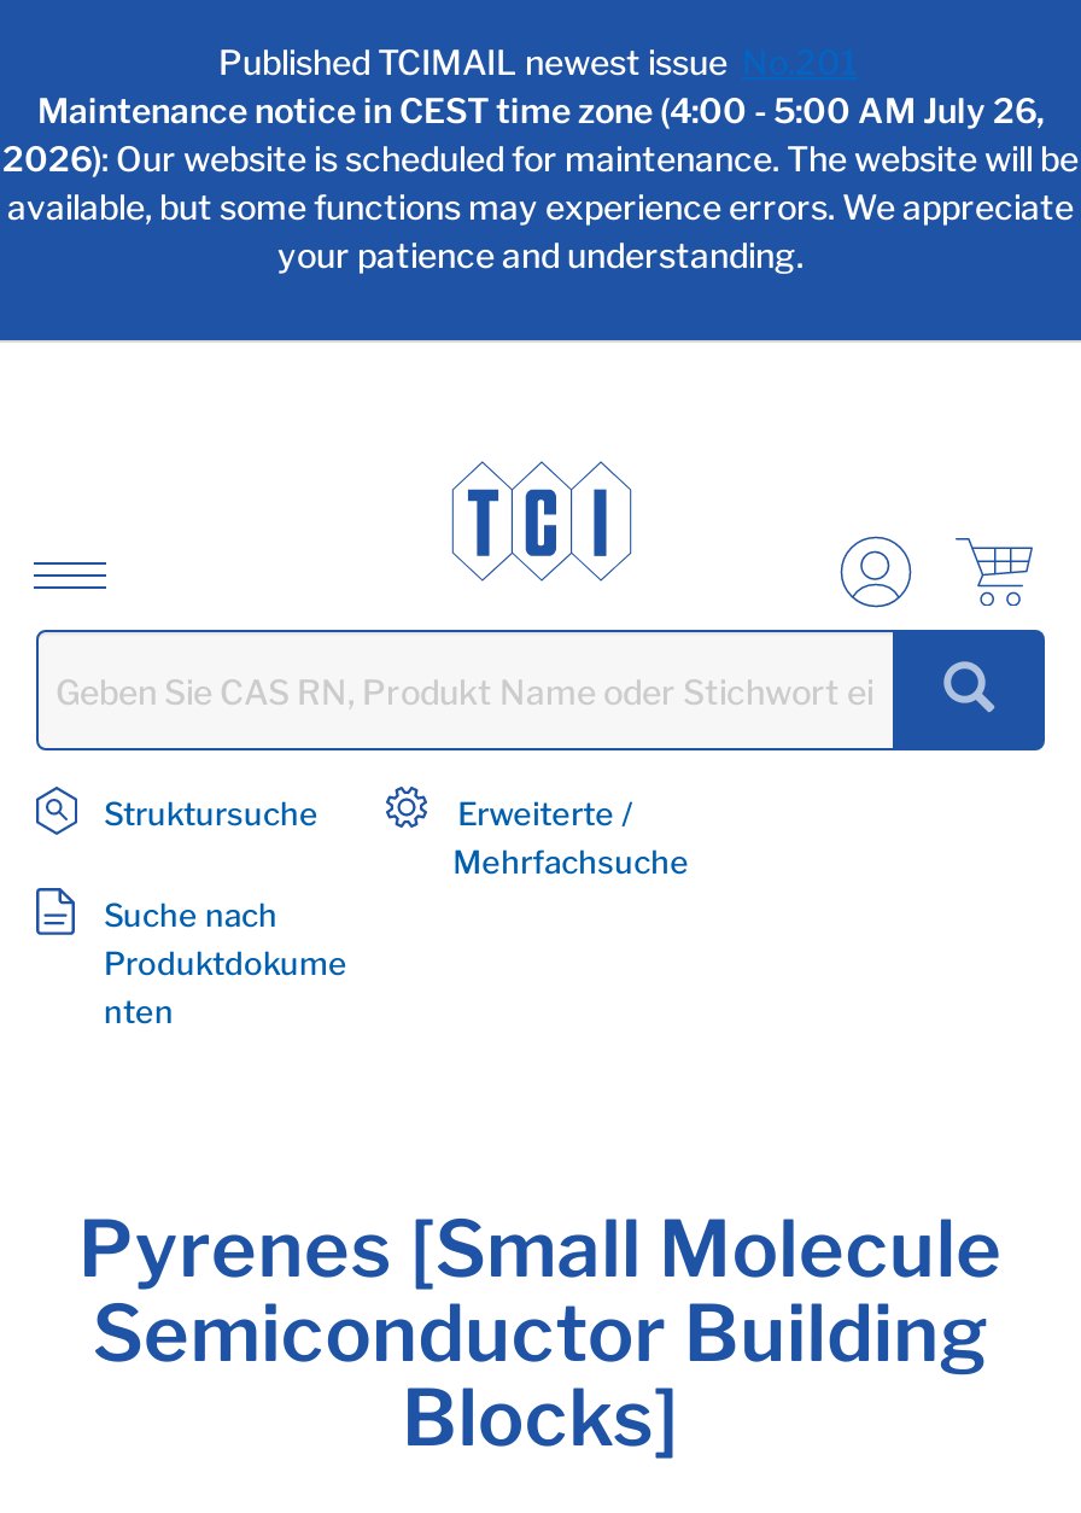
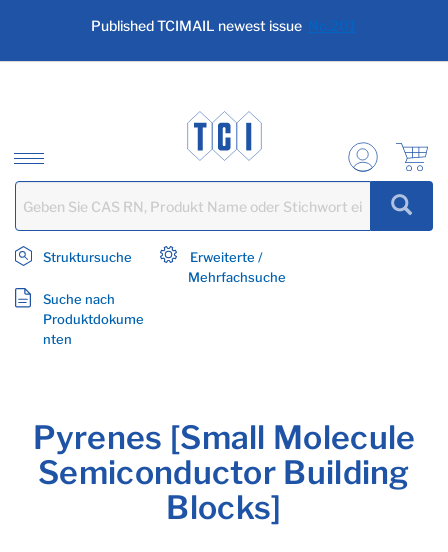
- Maintenance notice in CEST time zone (4:00 - 5:00 AM July 26,
- 2026): Our website is scheduled for maintenance. The website will be
- available, but some functions may experience errors. We appreciate
- your patience and understanding.
